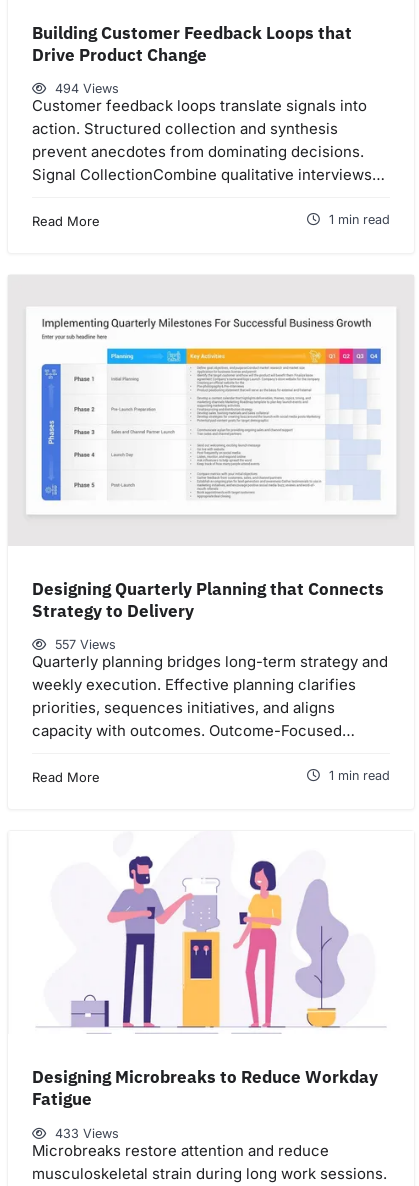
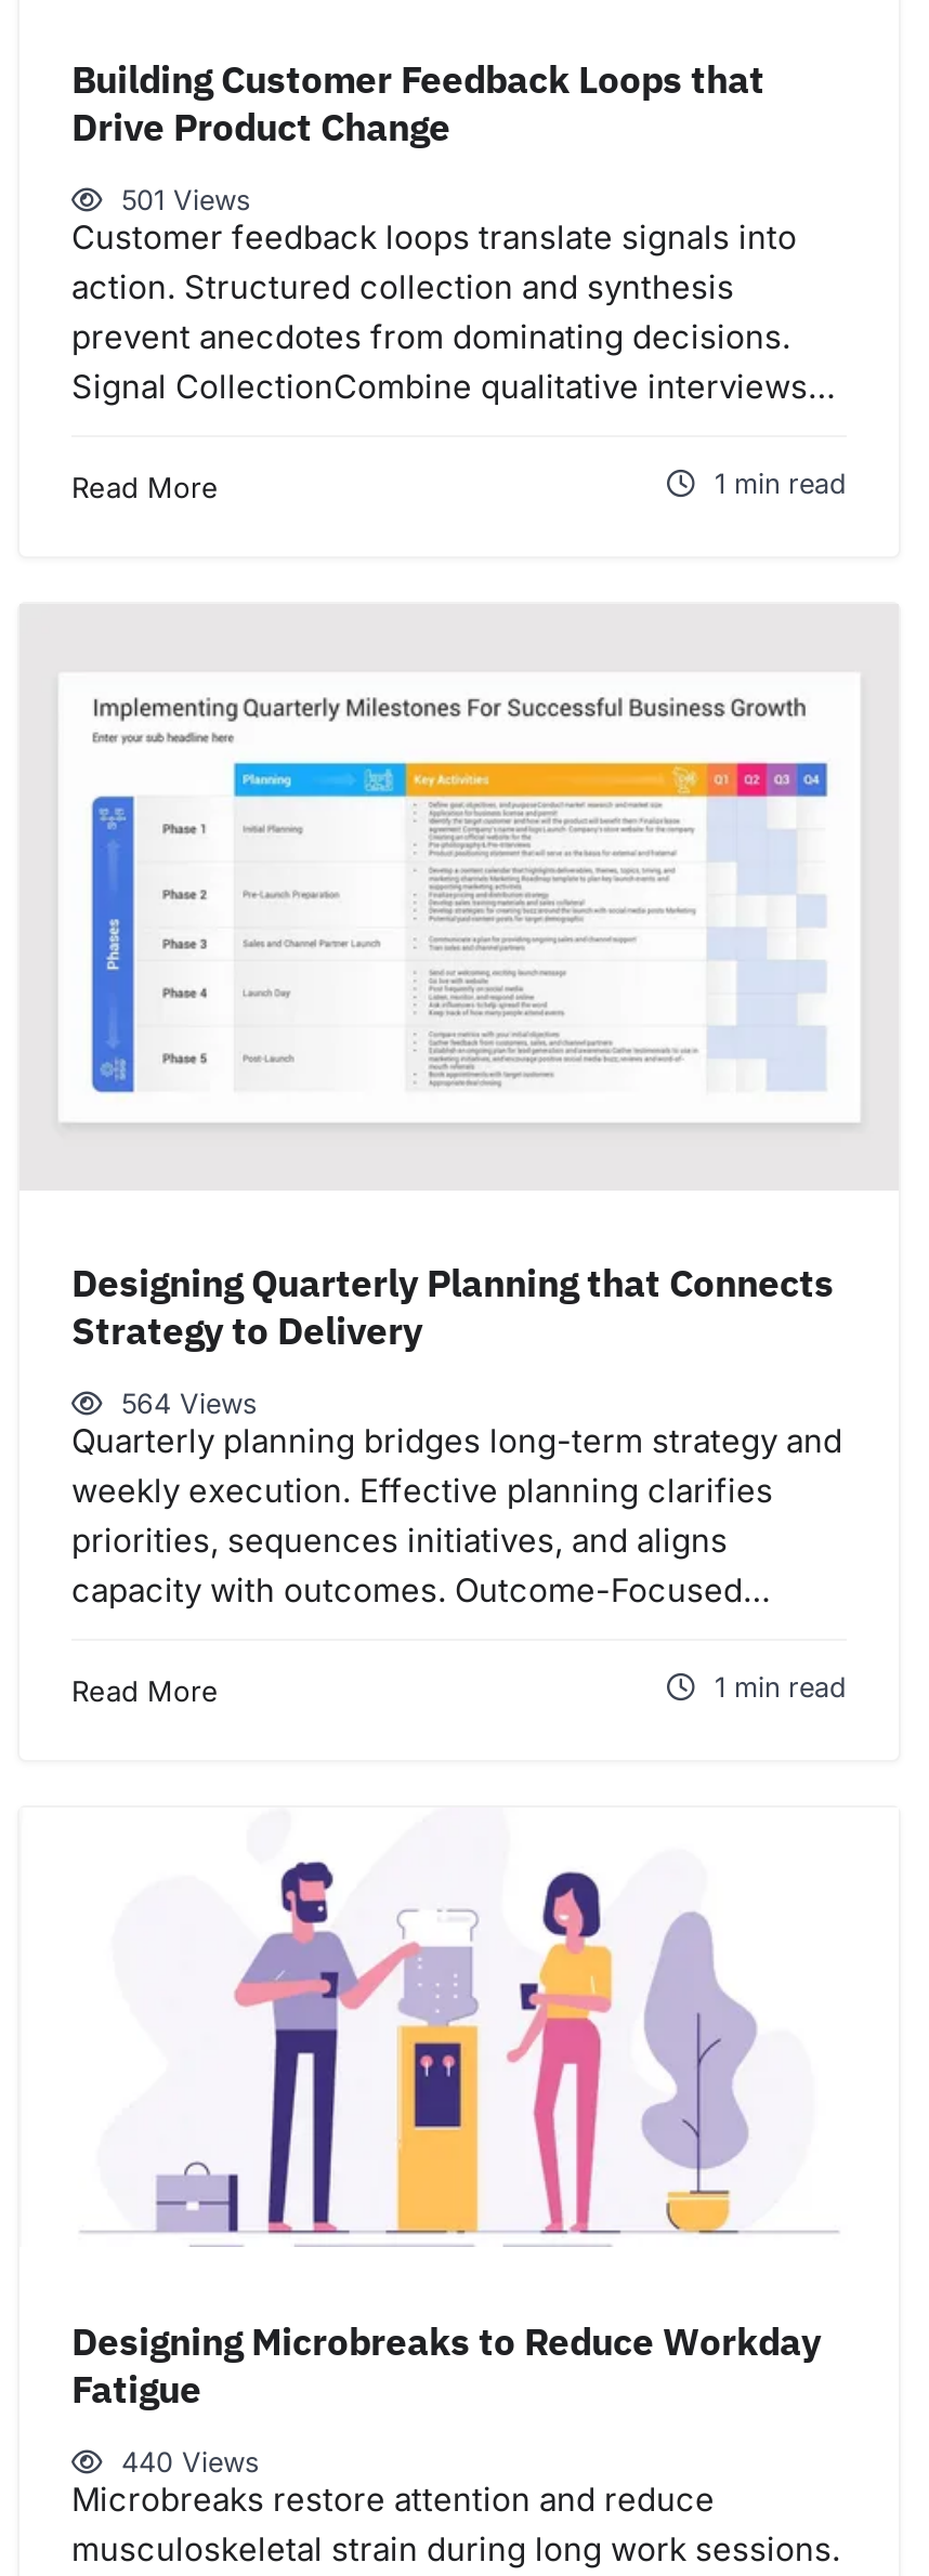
- 494 Views
+ 501 Views

- 557 Views
+ 564 Views

- 433 Views
+ 440 Views
